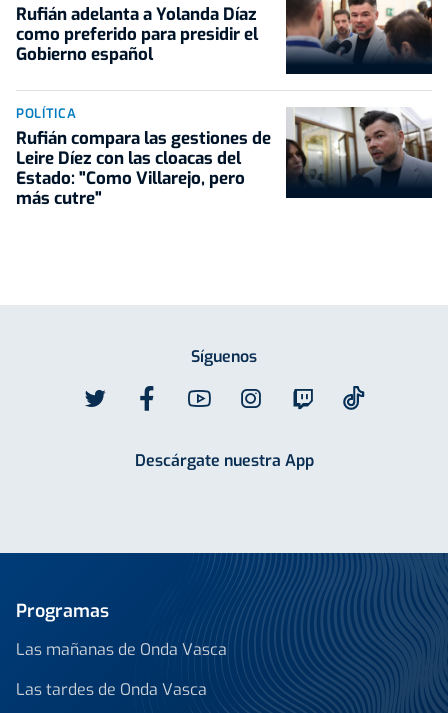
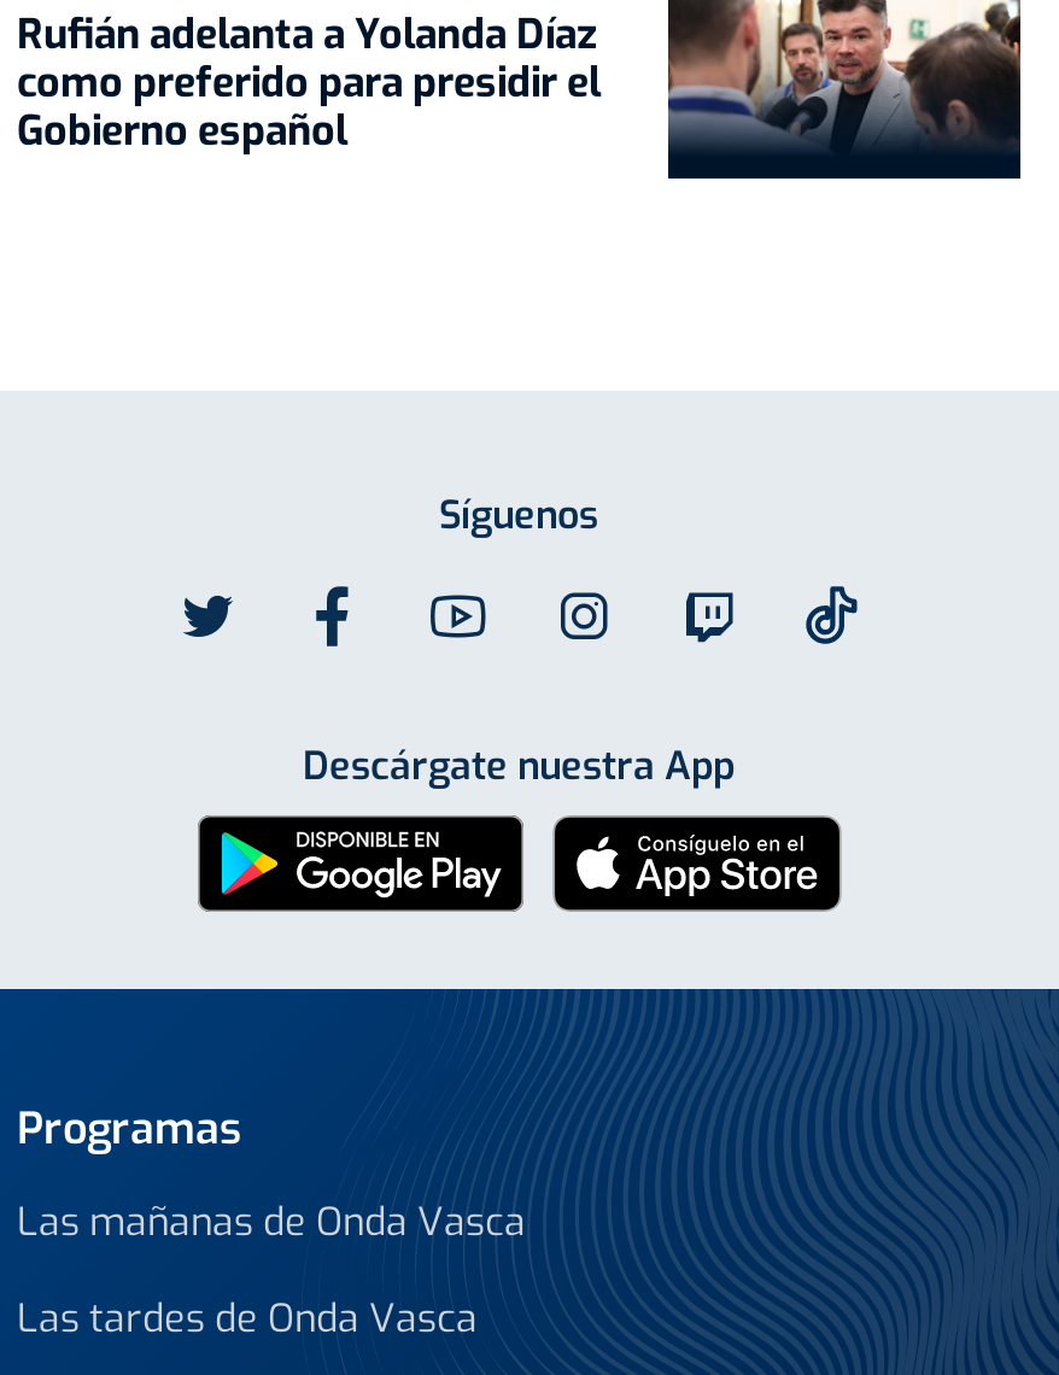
- [image]
- POLÍTICA
- Rufián compara las gestiones de
- Leire Díez con las cloacas del
- Estado: "Como Villarejo, pero
- más cutre"

+ [image]

+ [image]
